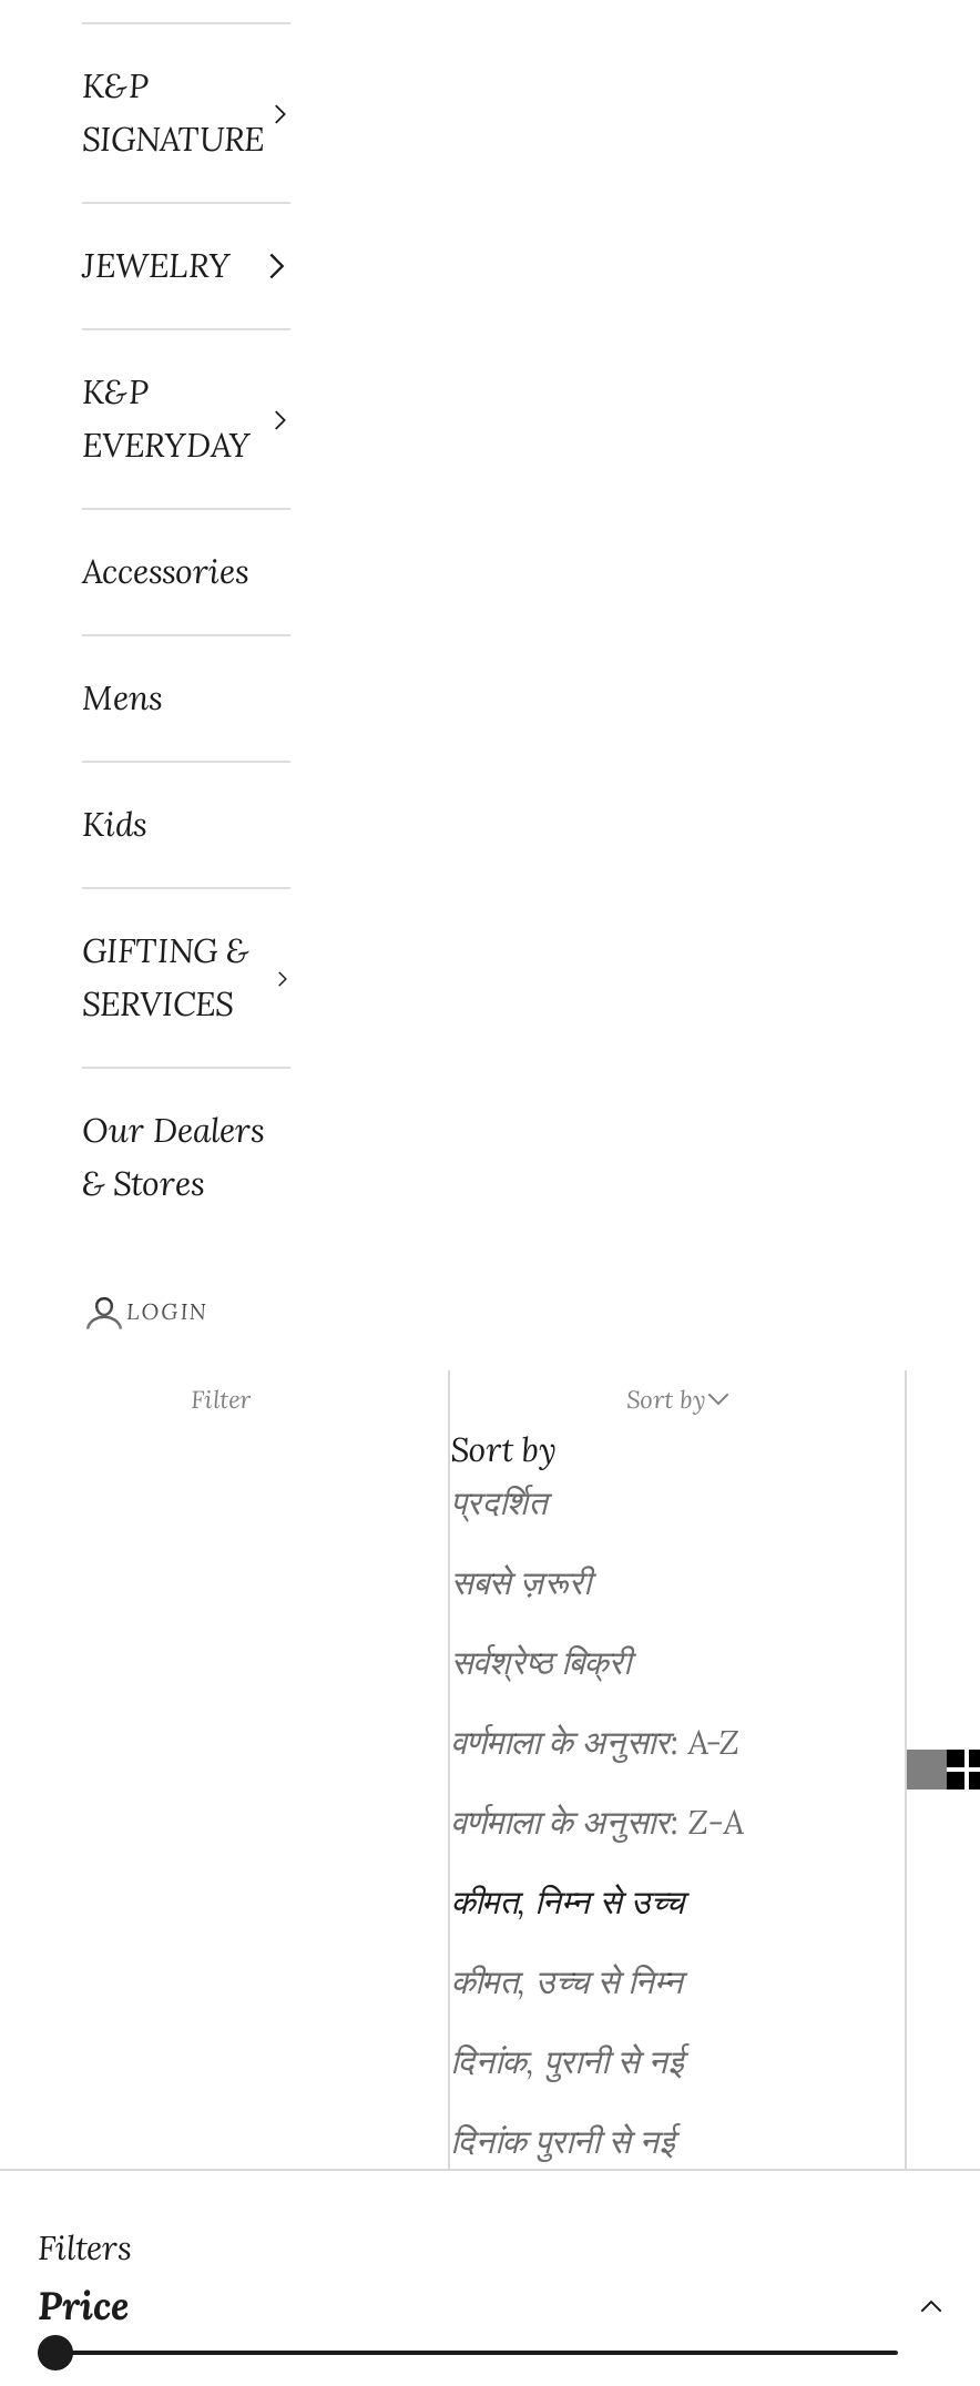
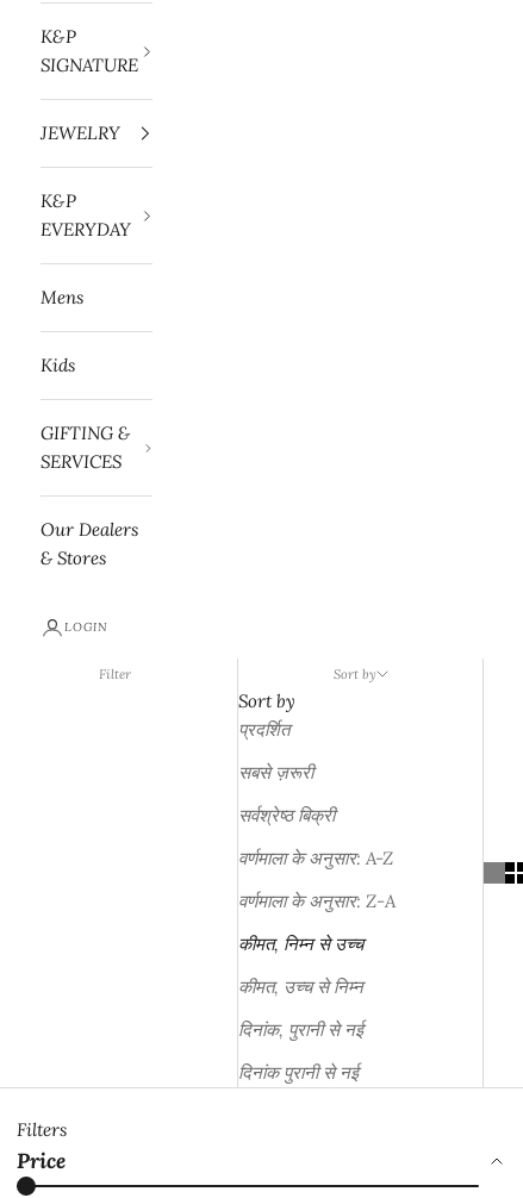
- Accessories
